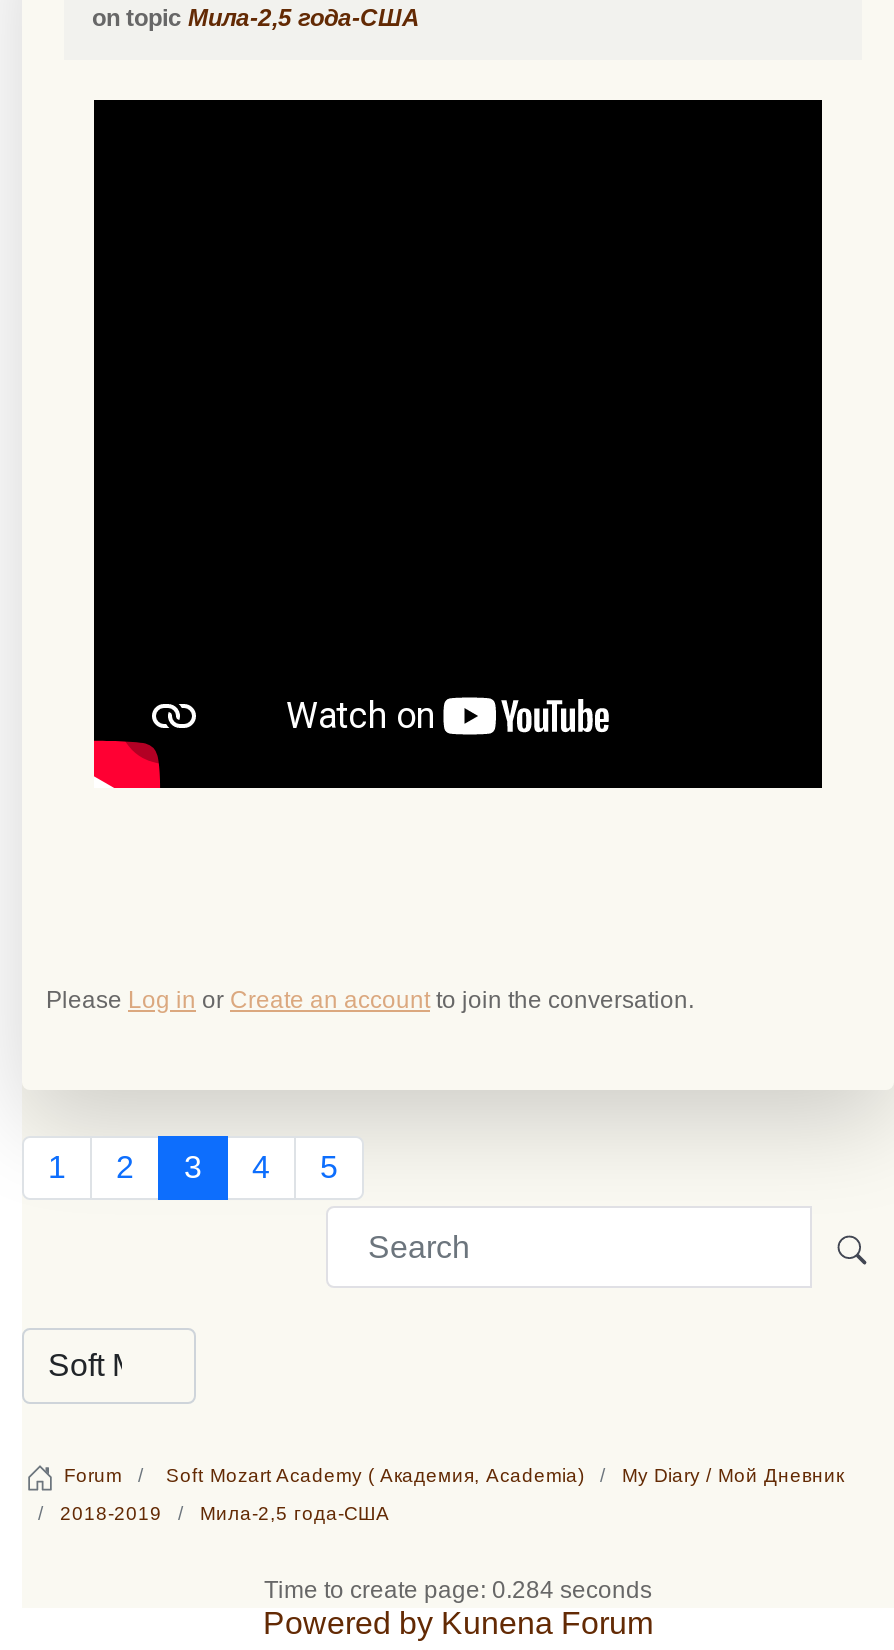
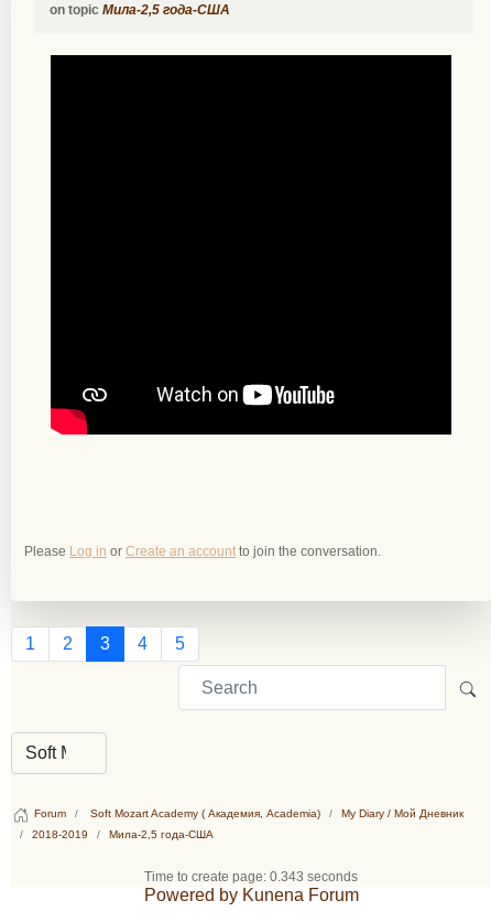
- Time to create page: 0.284 seconds
+ Time to create page: 0.343 seconds
